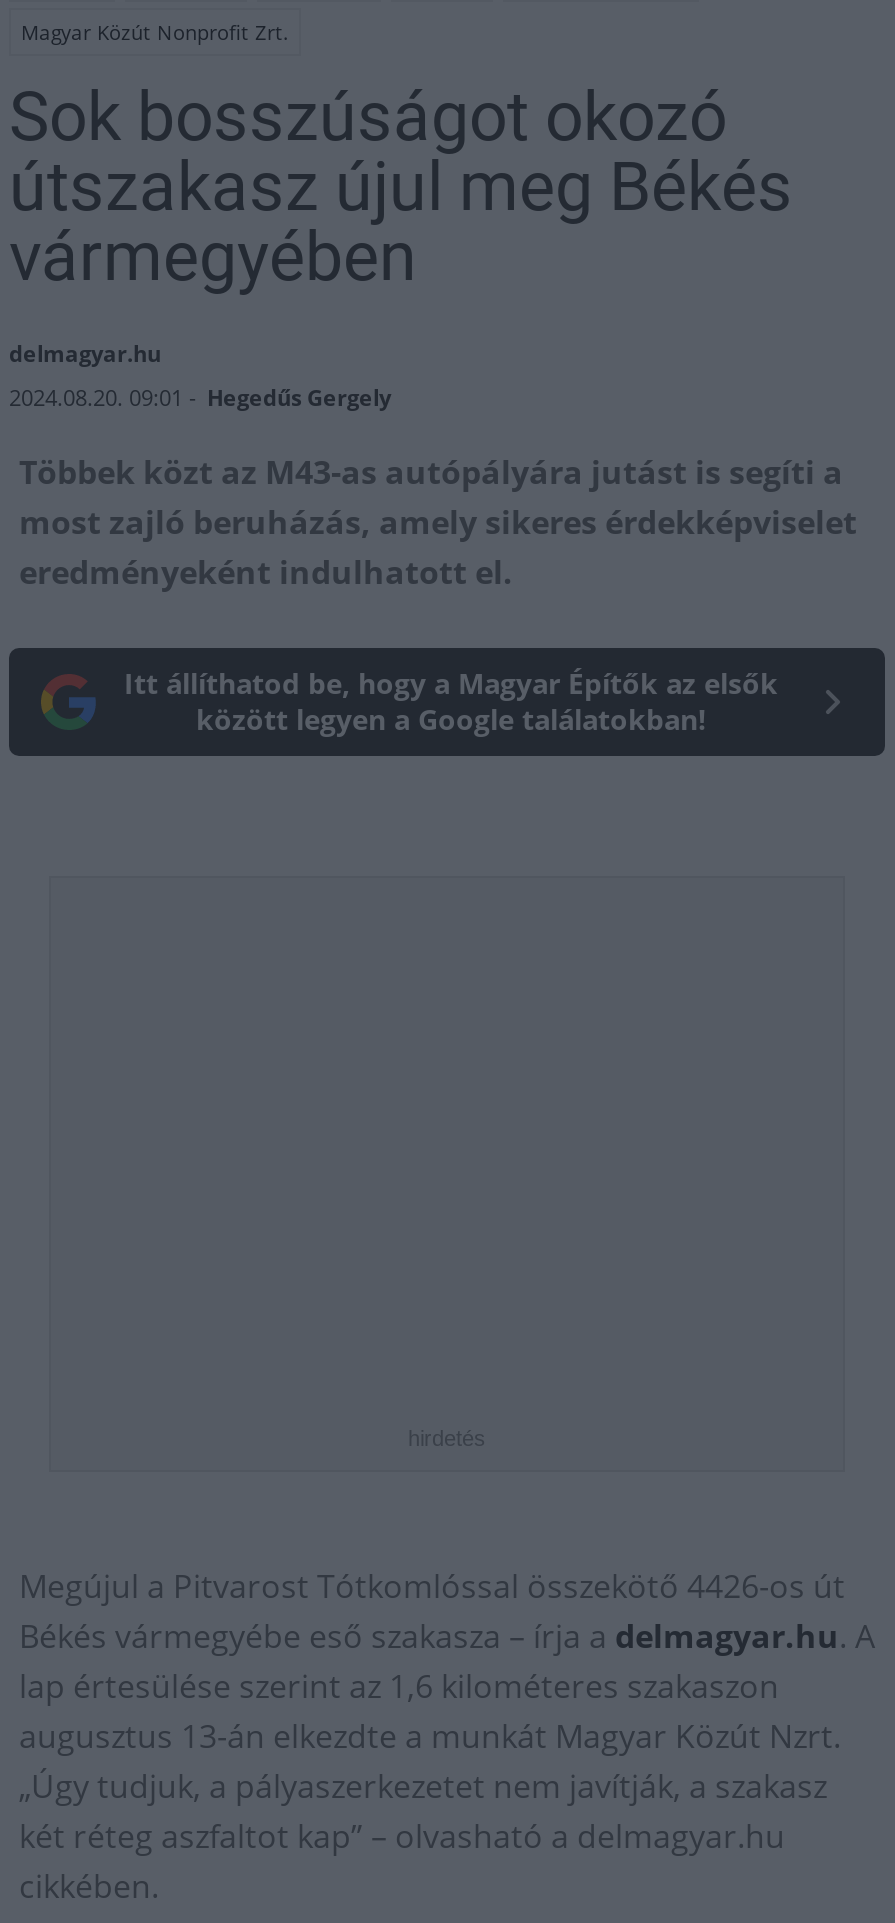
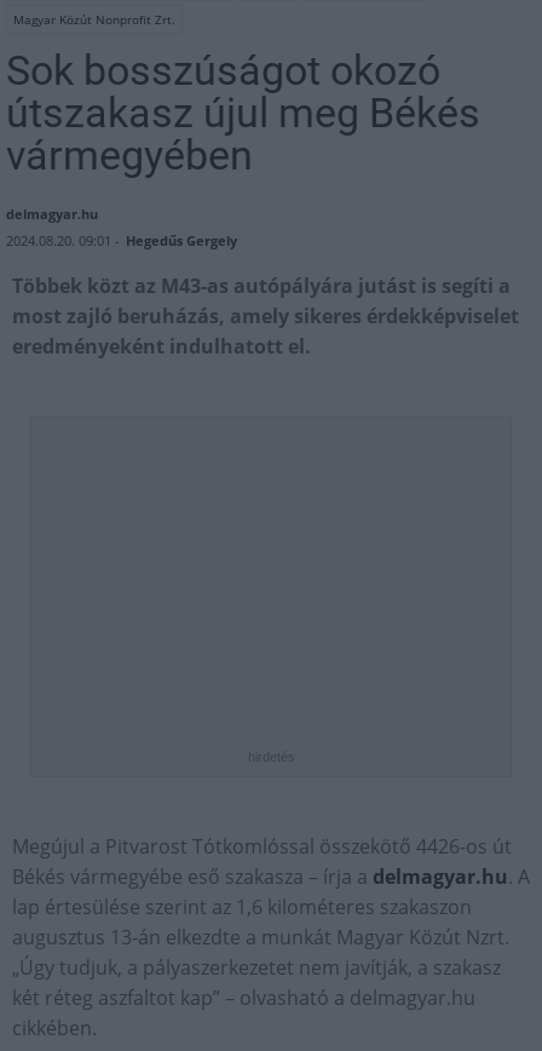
- Itt állíthatod be, hogy a Magyar Építők az elsők
- között legyen a Google találatokban!
